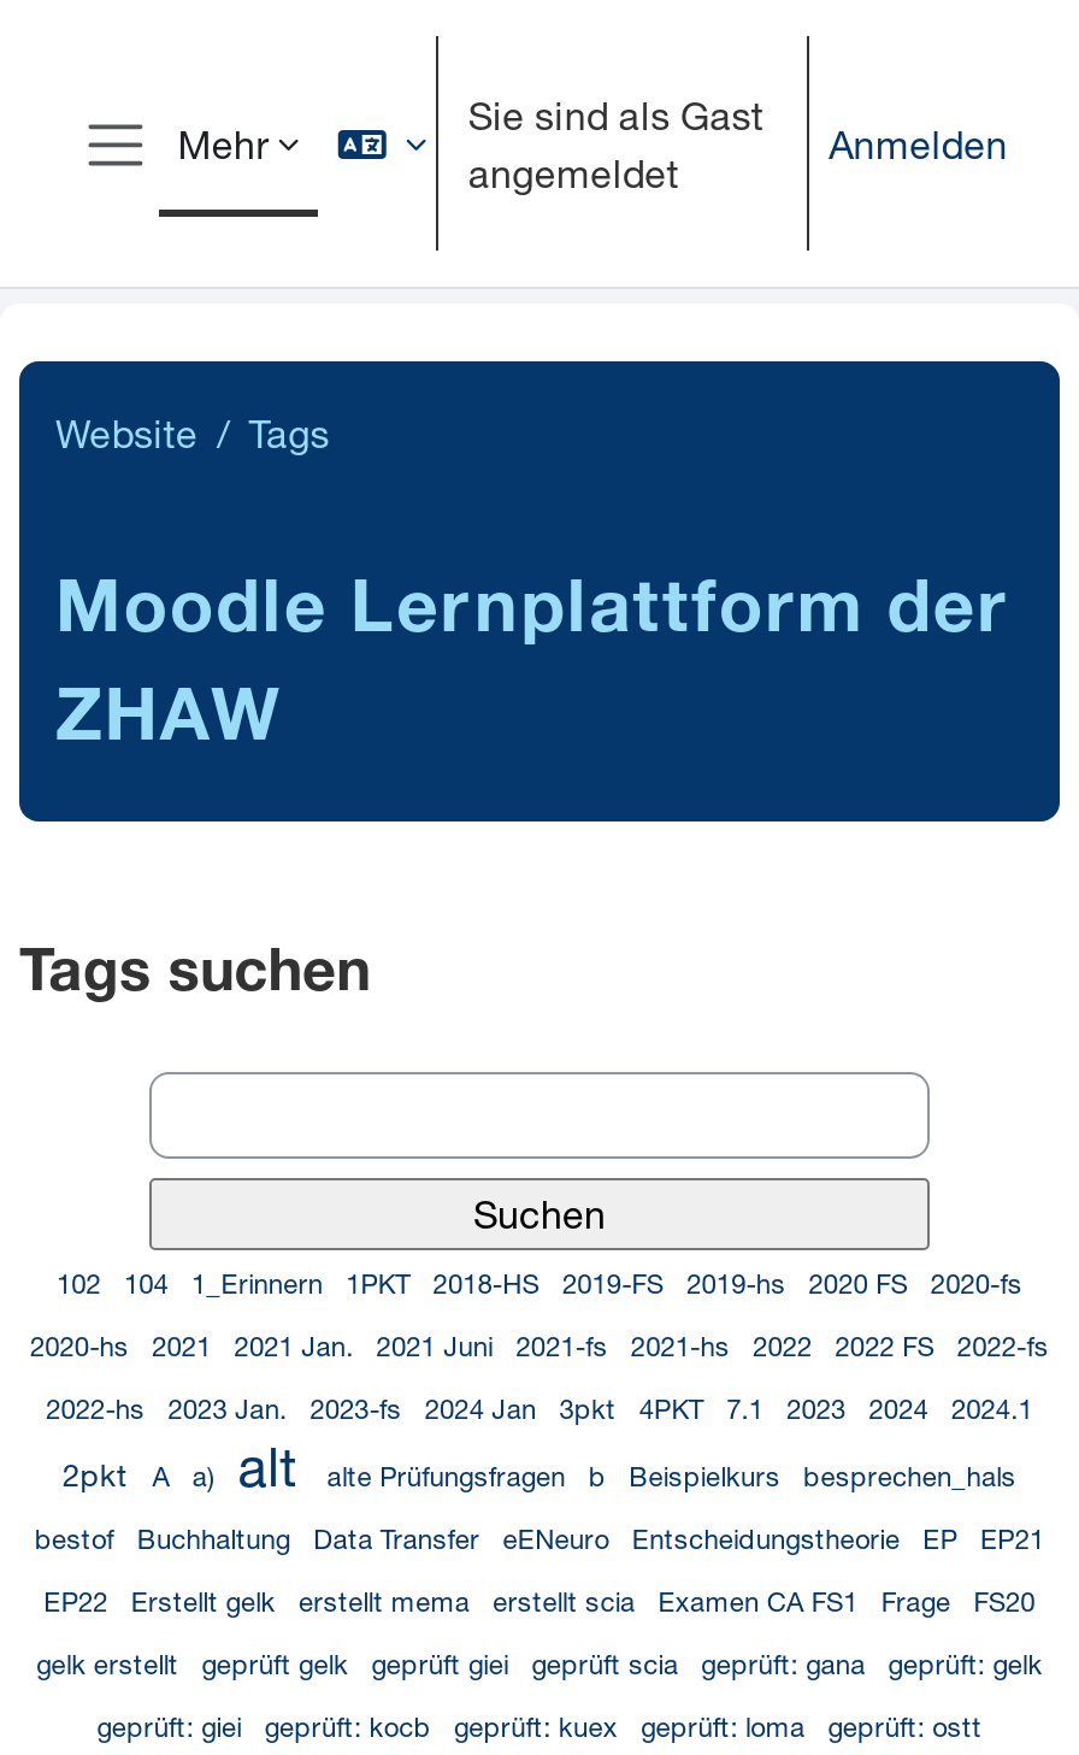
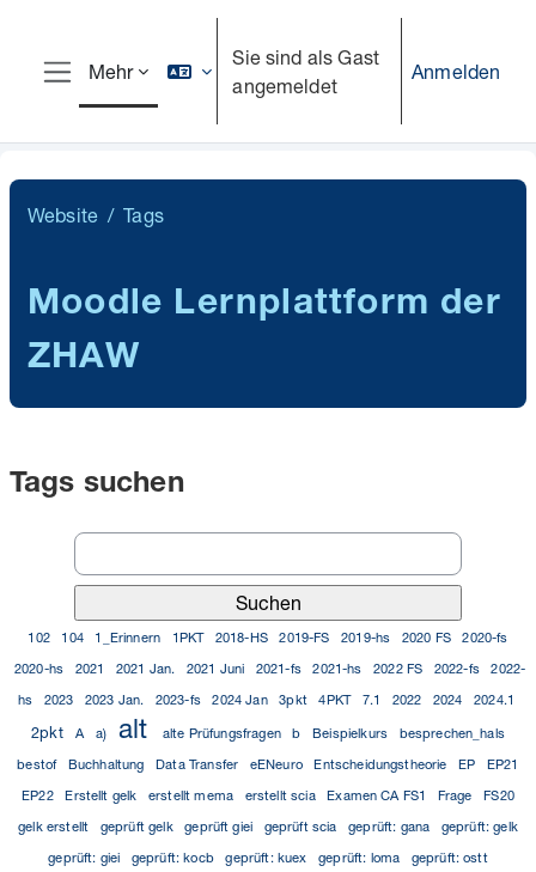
- 2020-hs 2021 2021 Jan. 2021 Juni 2021-fs 2021-hs 2022 2022 FS 2022-fs
+ 2020-hs 2021 2021 Jan. 2021 Juni 2021-fs 2021-hs 2022 FS 2022-fs 2022-

- 2022-hs 2023 Jan. 2023-fs 2024 Jan 3pkt 4PKT 7.1 2023 2024 2024.1
+ hs 2023 2023 Jan. 2023-fs 2024 Jan 3pkt 4PKT 7.1 2022 2024 2024.1
